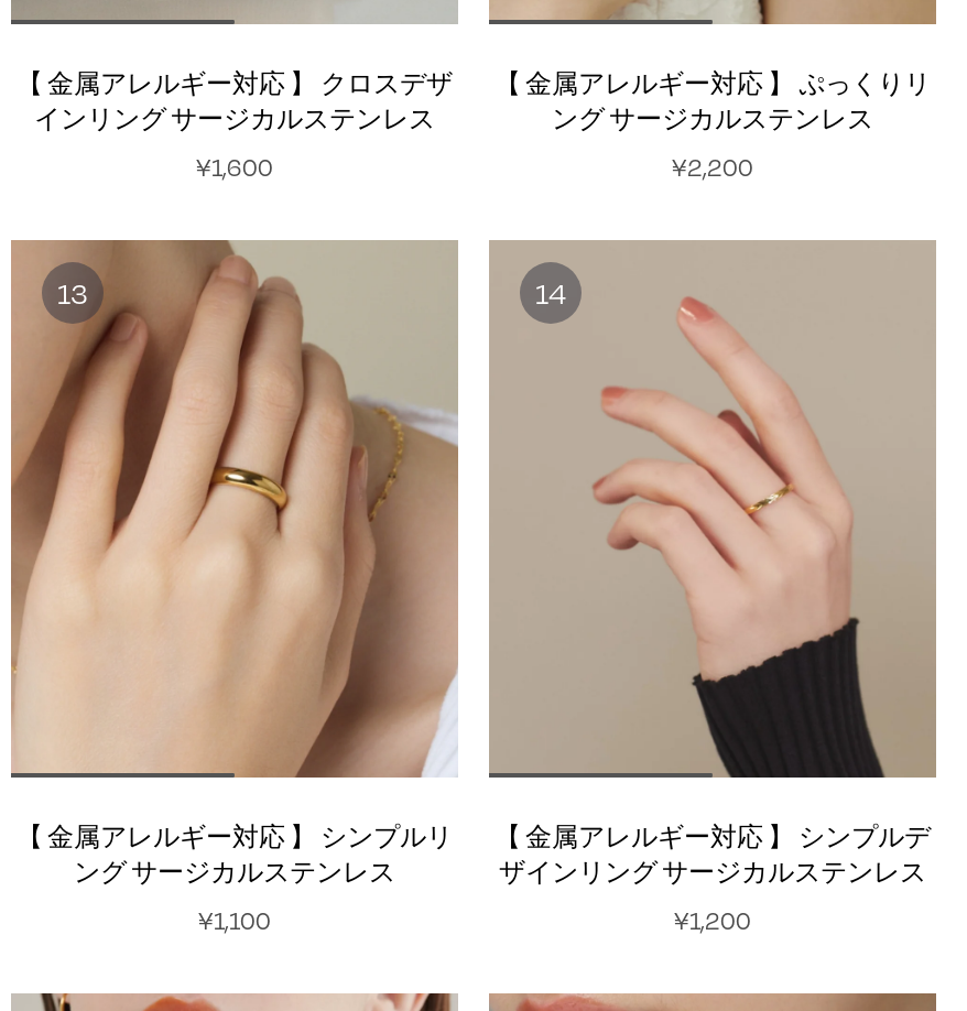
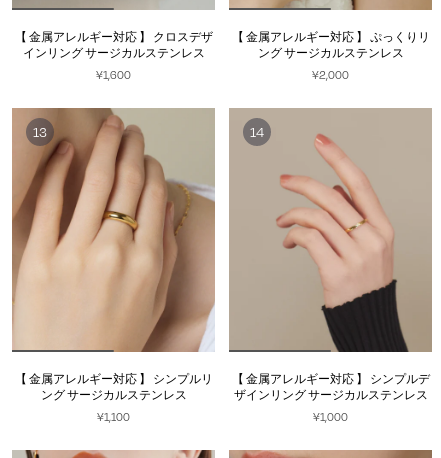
- ¥2,200
+ ¥2,000

- ¥1,200
+ ¥1,000
